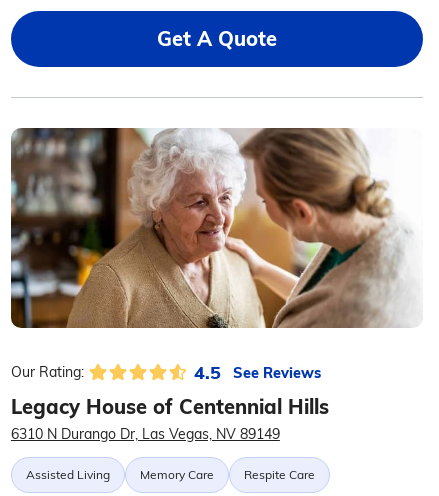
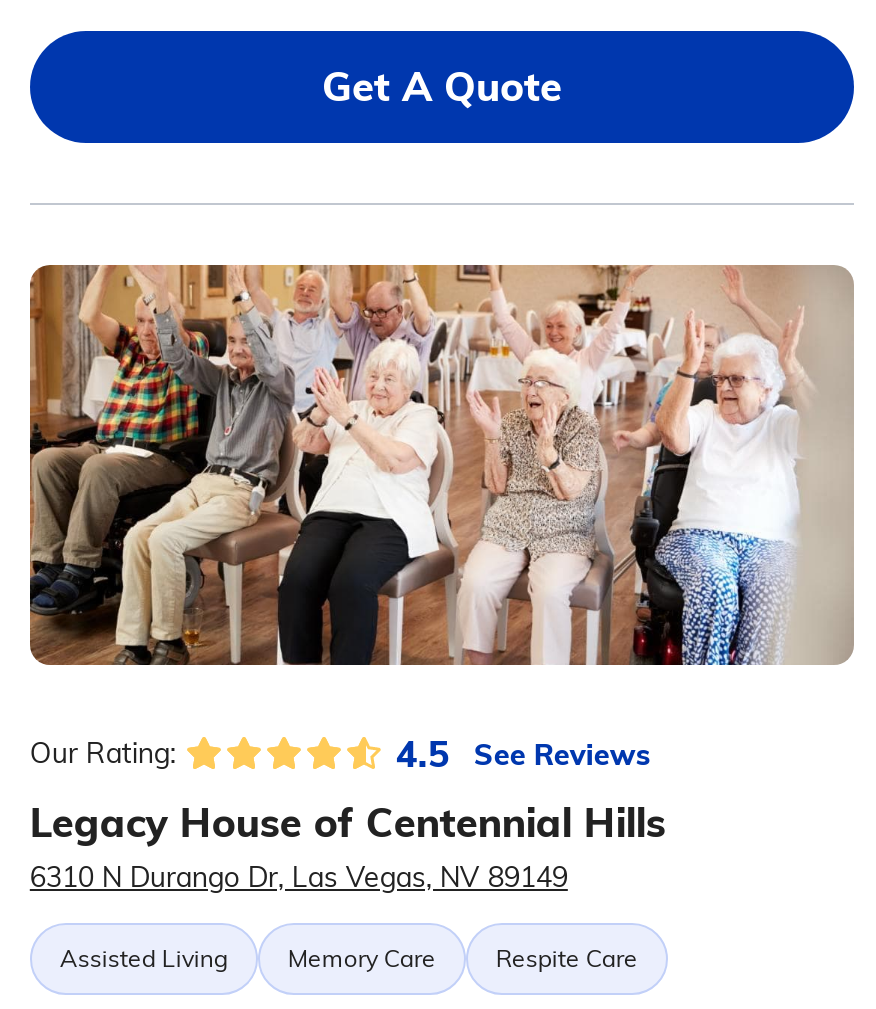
- [image]
+ [image]
